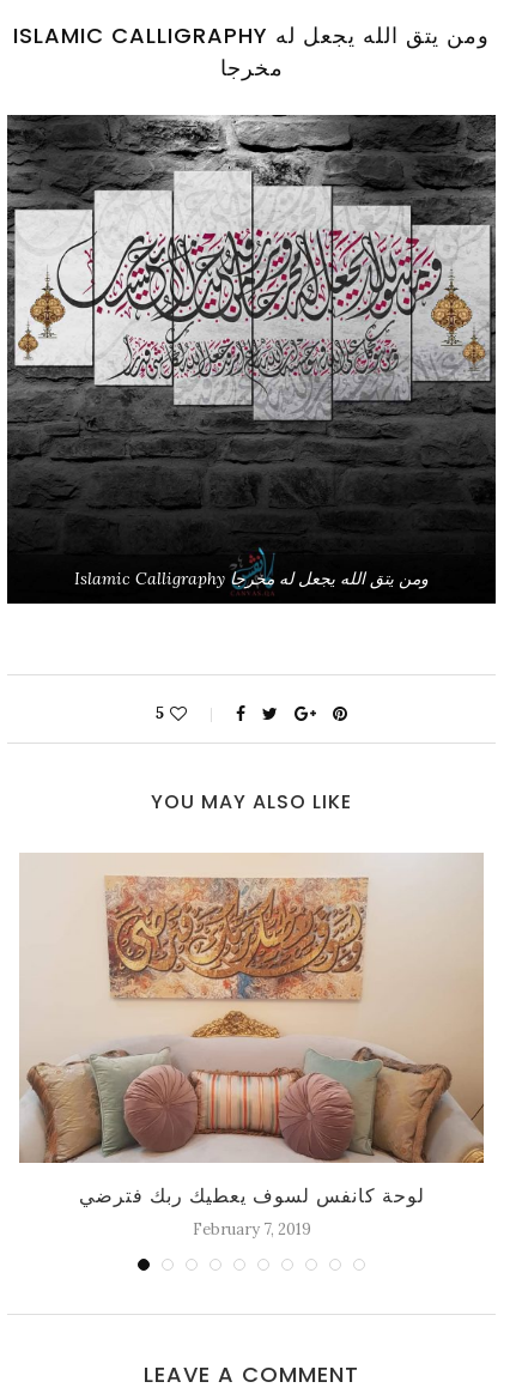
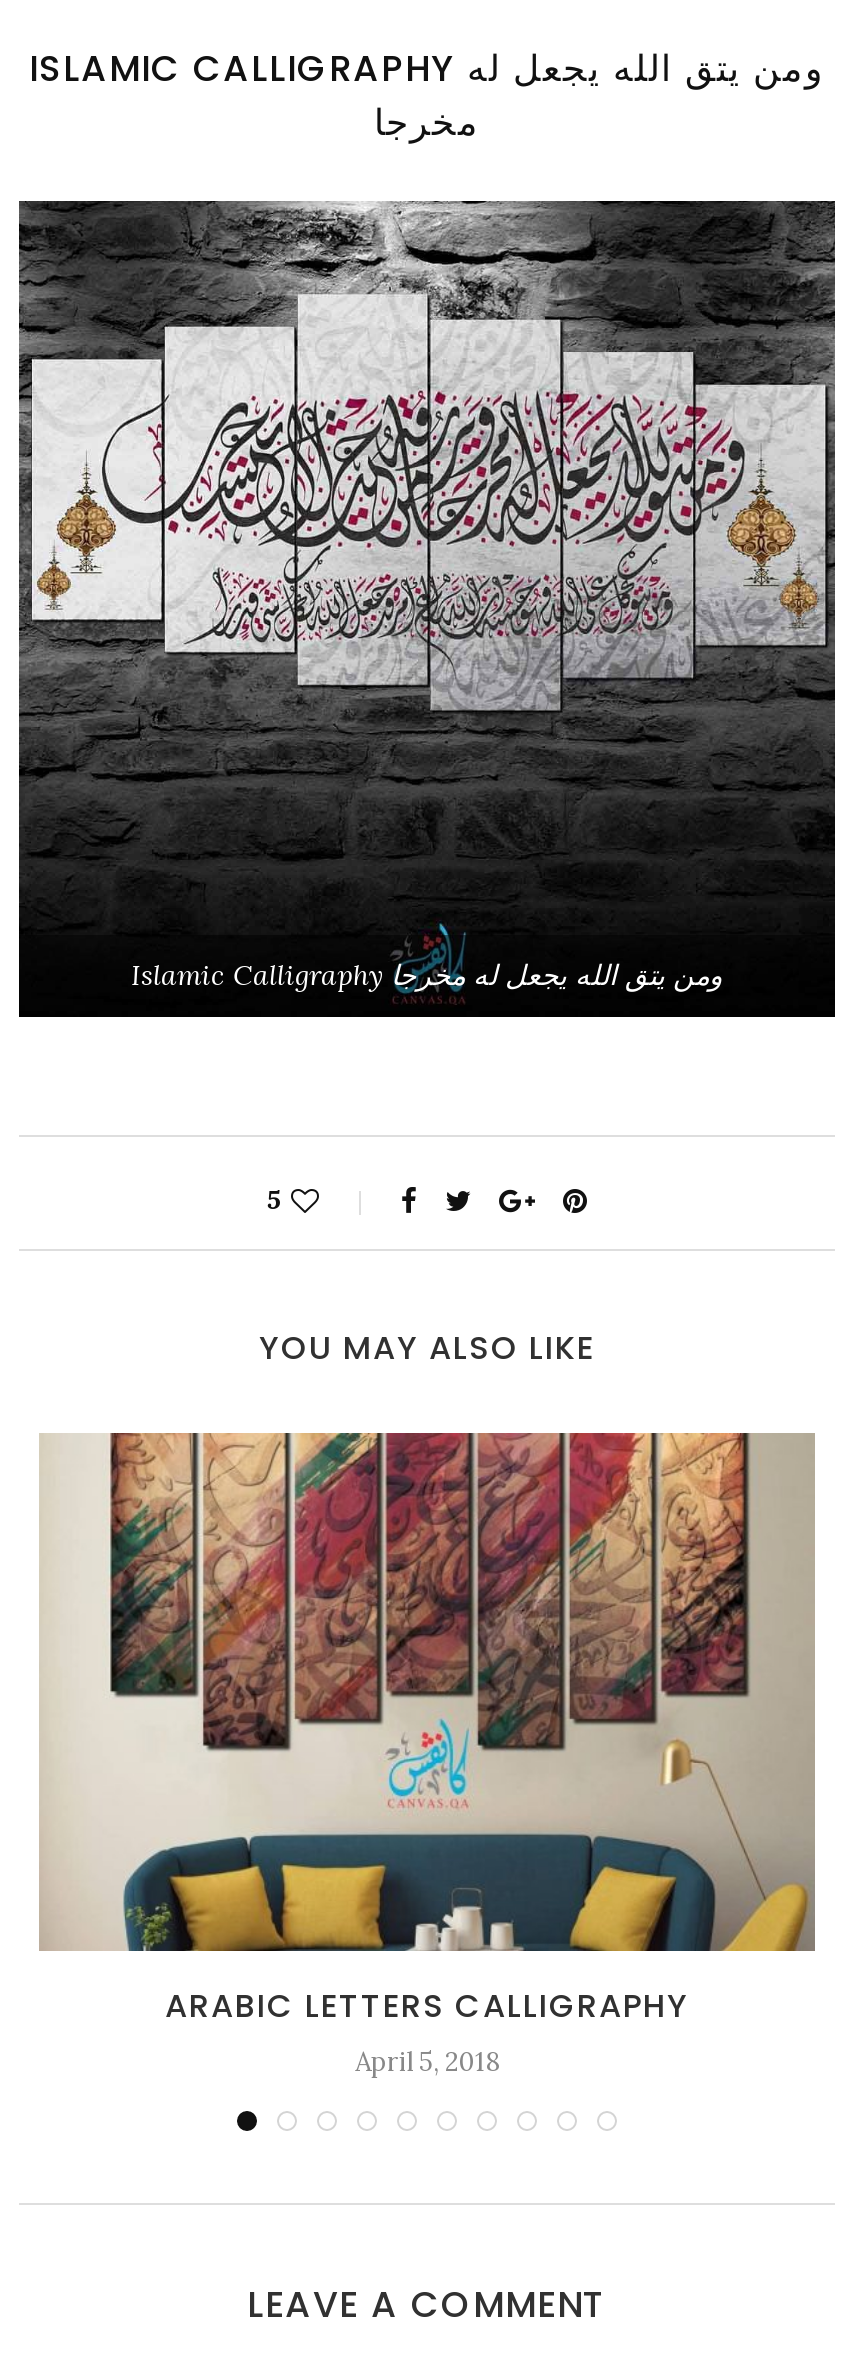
- [image]
- لوحة كانفس لسوف يعطيك ربك فترضي
- February 7, 2019
+ [image]
+ ARABIC LETTERS CALLIGRAPHY
+ April 5, 2018
